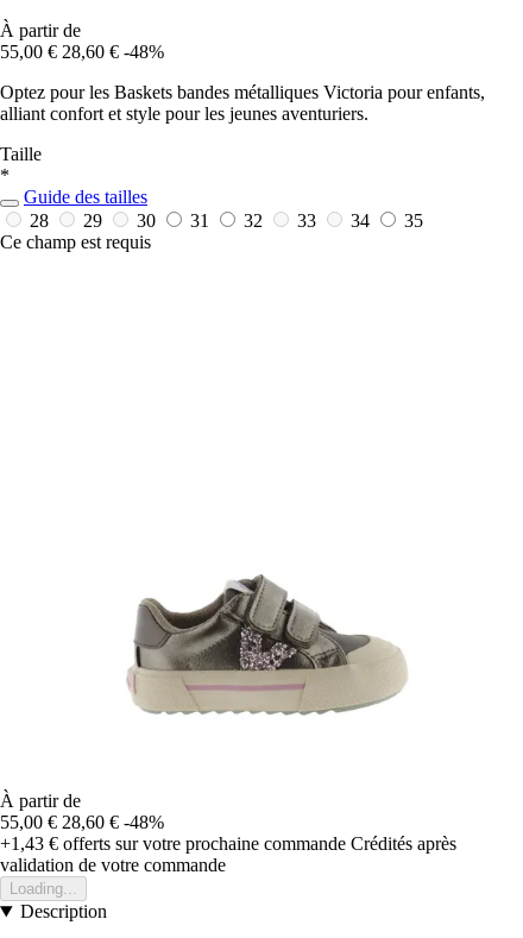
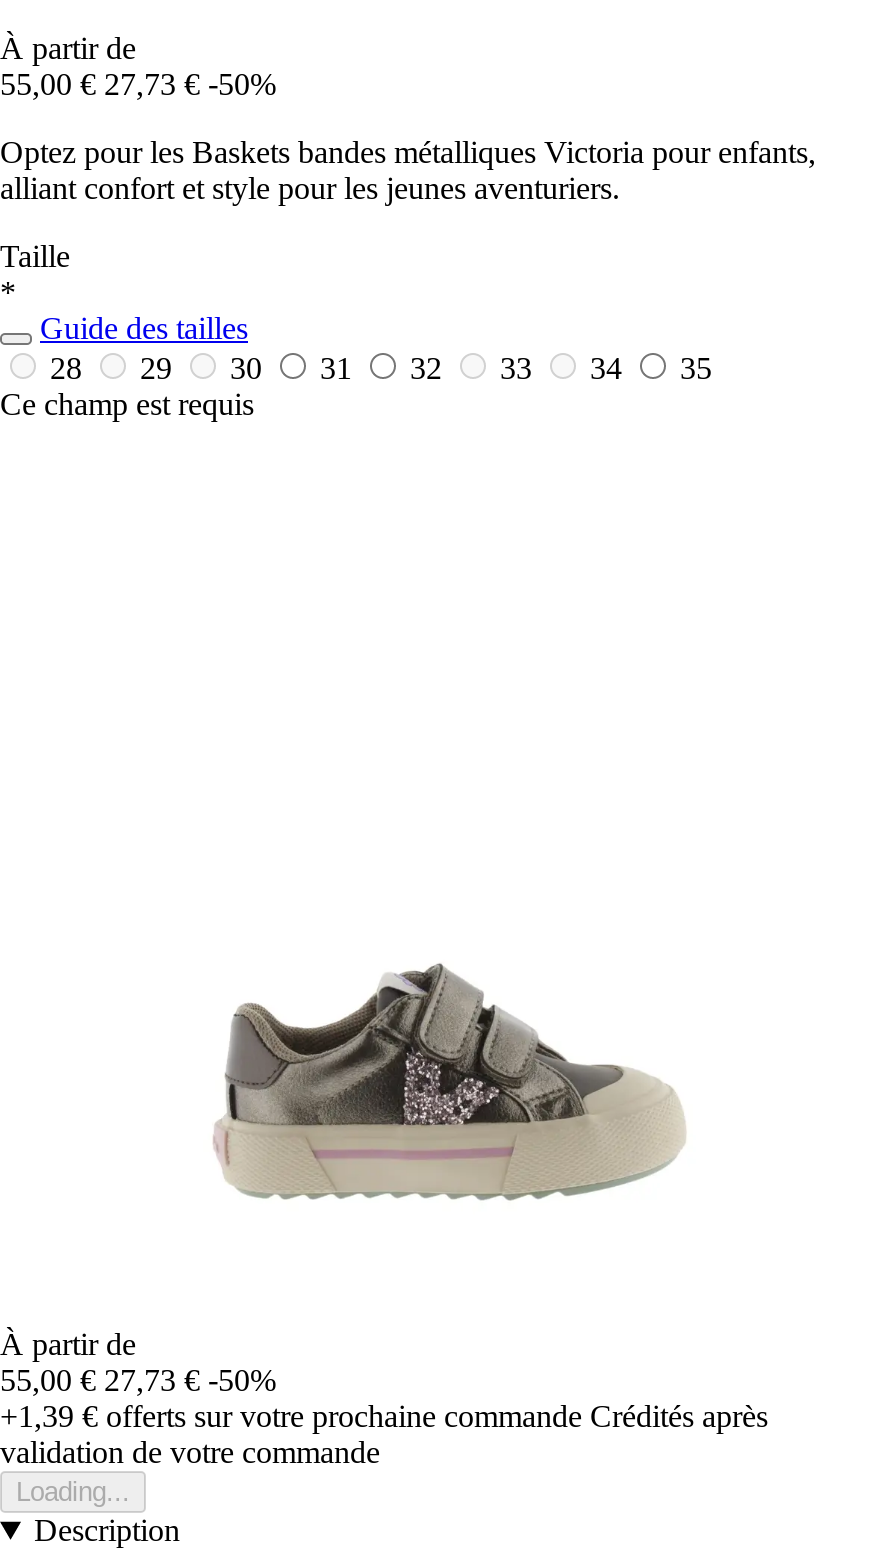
- 55,00 € 28,60 € -48%
+ 55,00 € 27,73 € -50%

- 55,00 € 28,60 € -48%
+ 55,00 € 27,73 € -50%

- +1,43 €offerts sur votre prochaine commande Crédités après
+ +1,39 €offerts sur votre prochaine commande Crédités après
